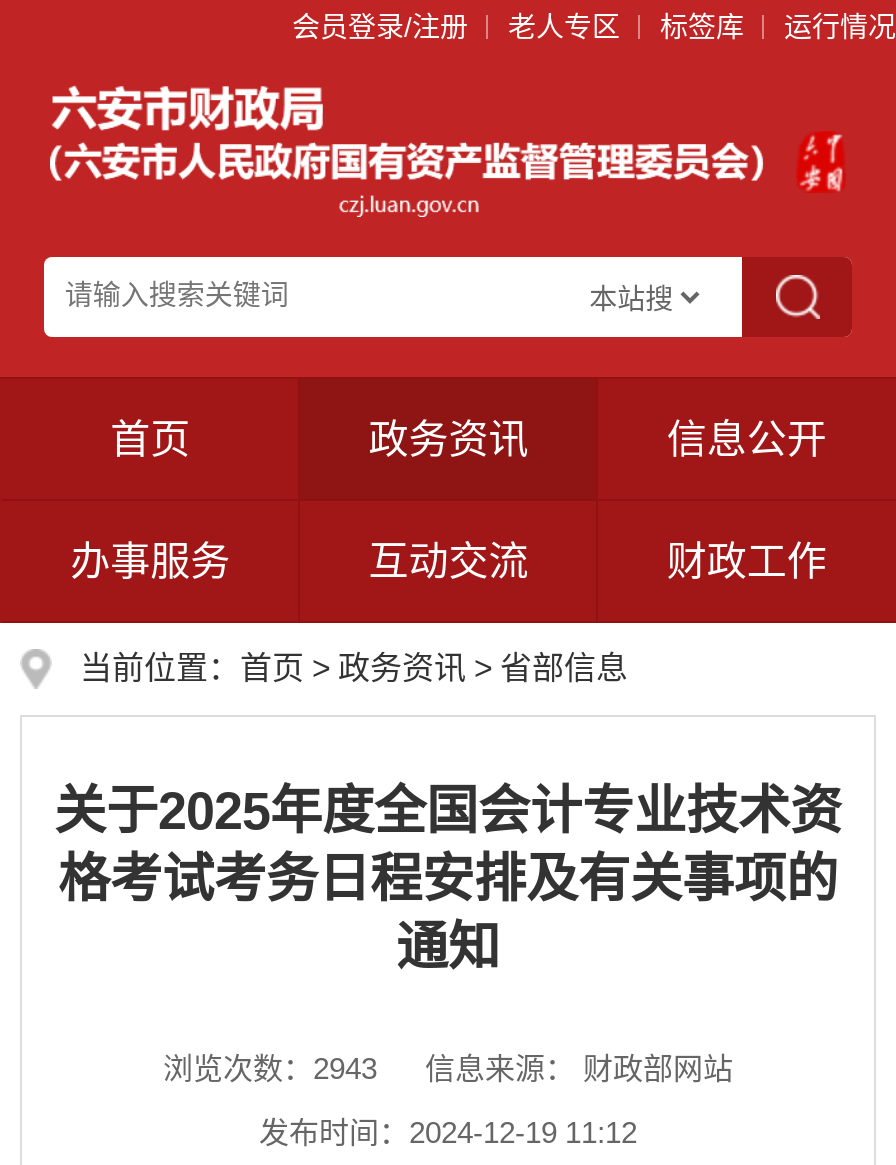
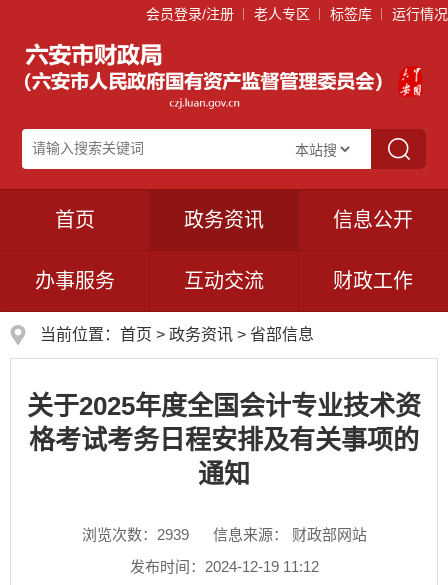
- 浏览次数：2943 信息来源： 财政部网站
+ 浏览次数：2939 信息来源： 财政部网站
